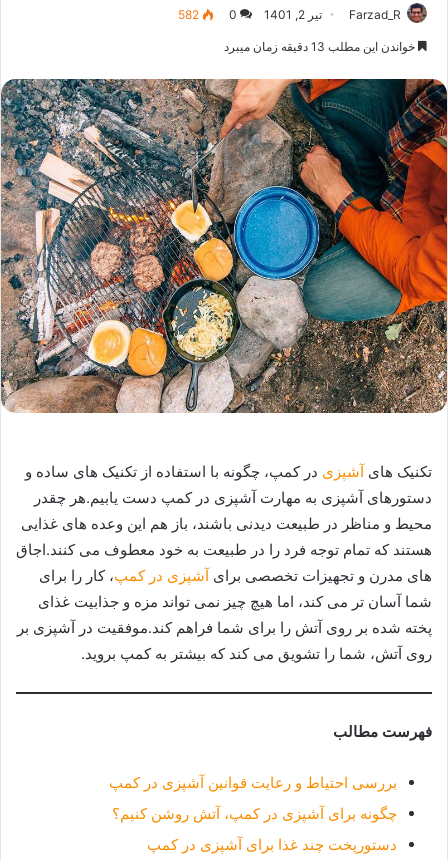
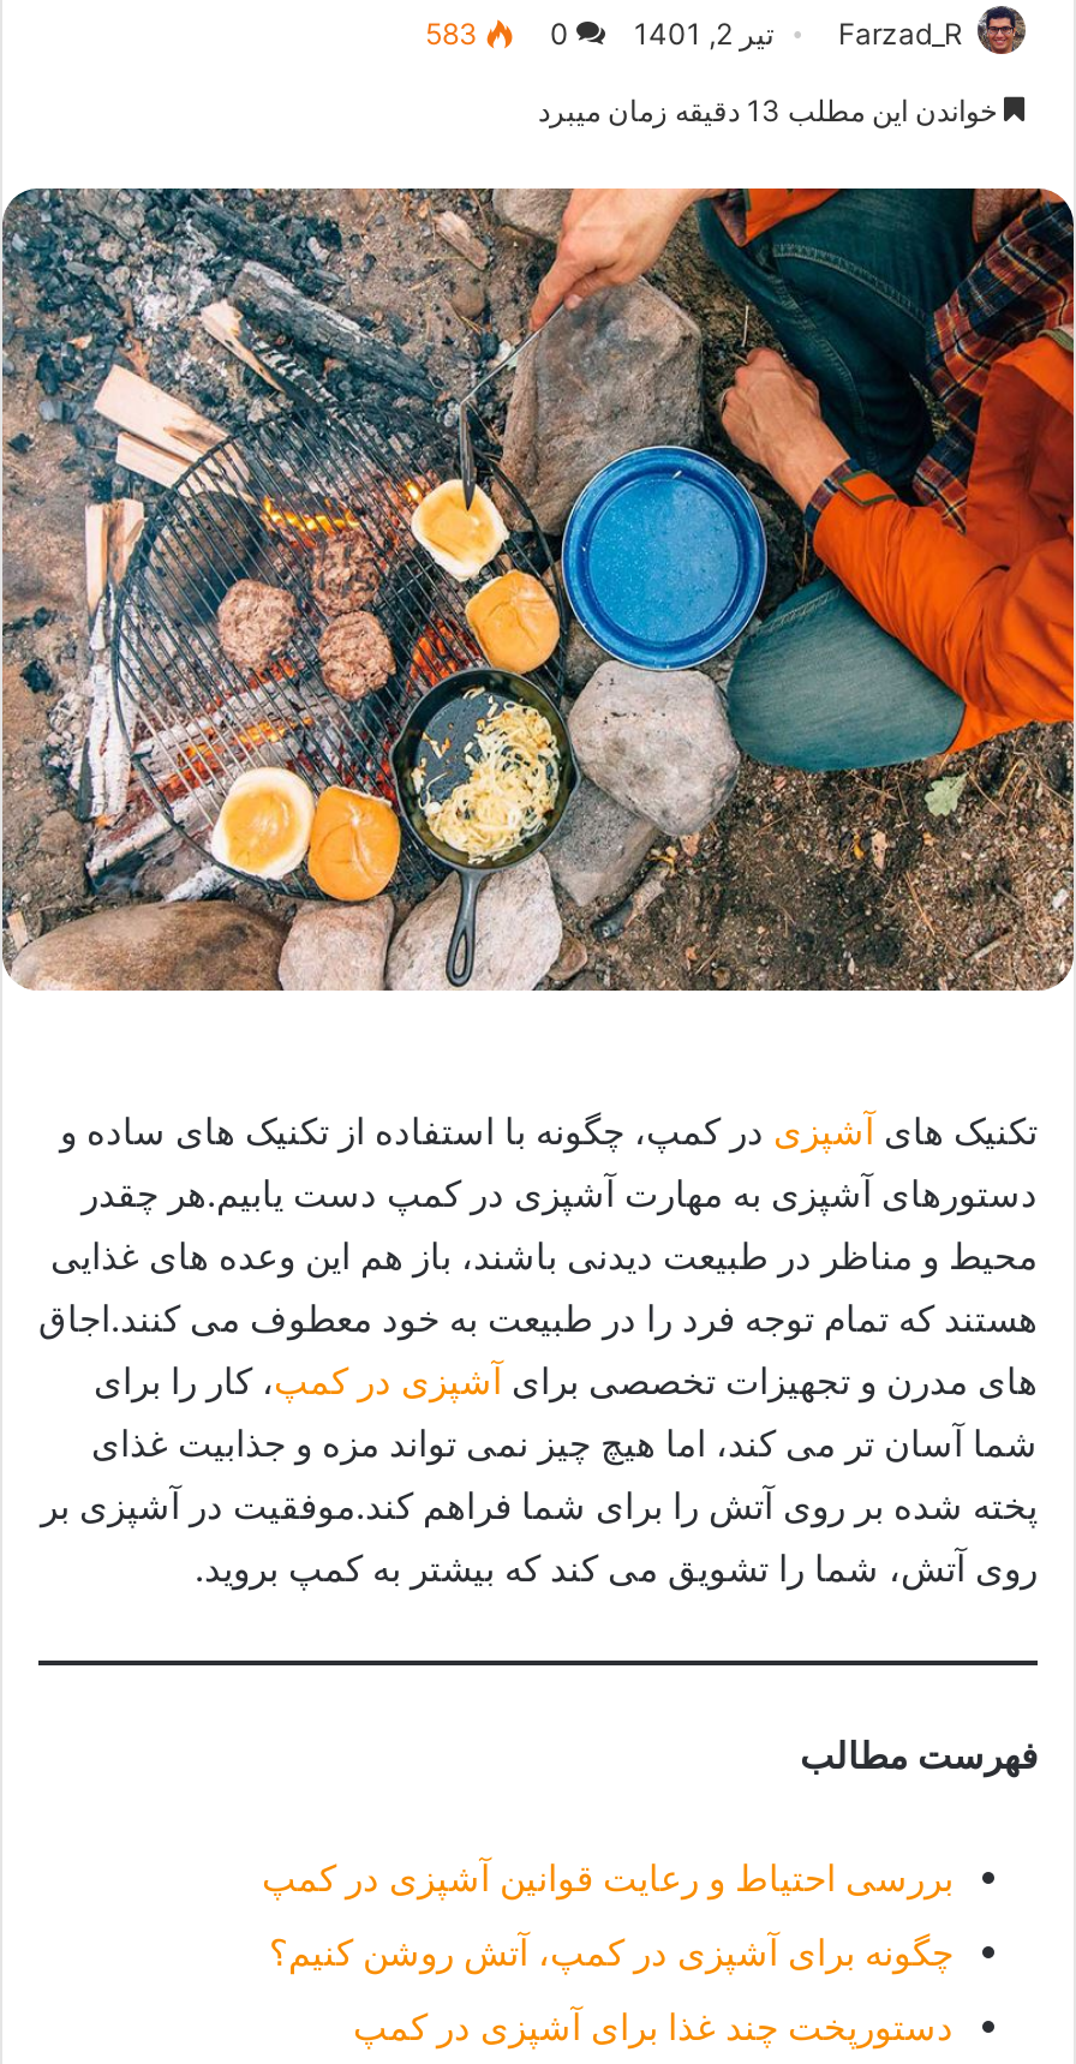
- 582 0
+ 583 0
